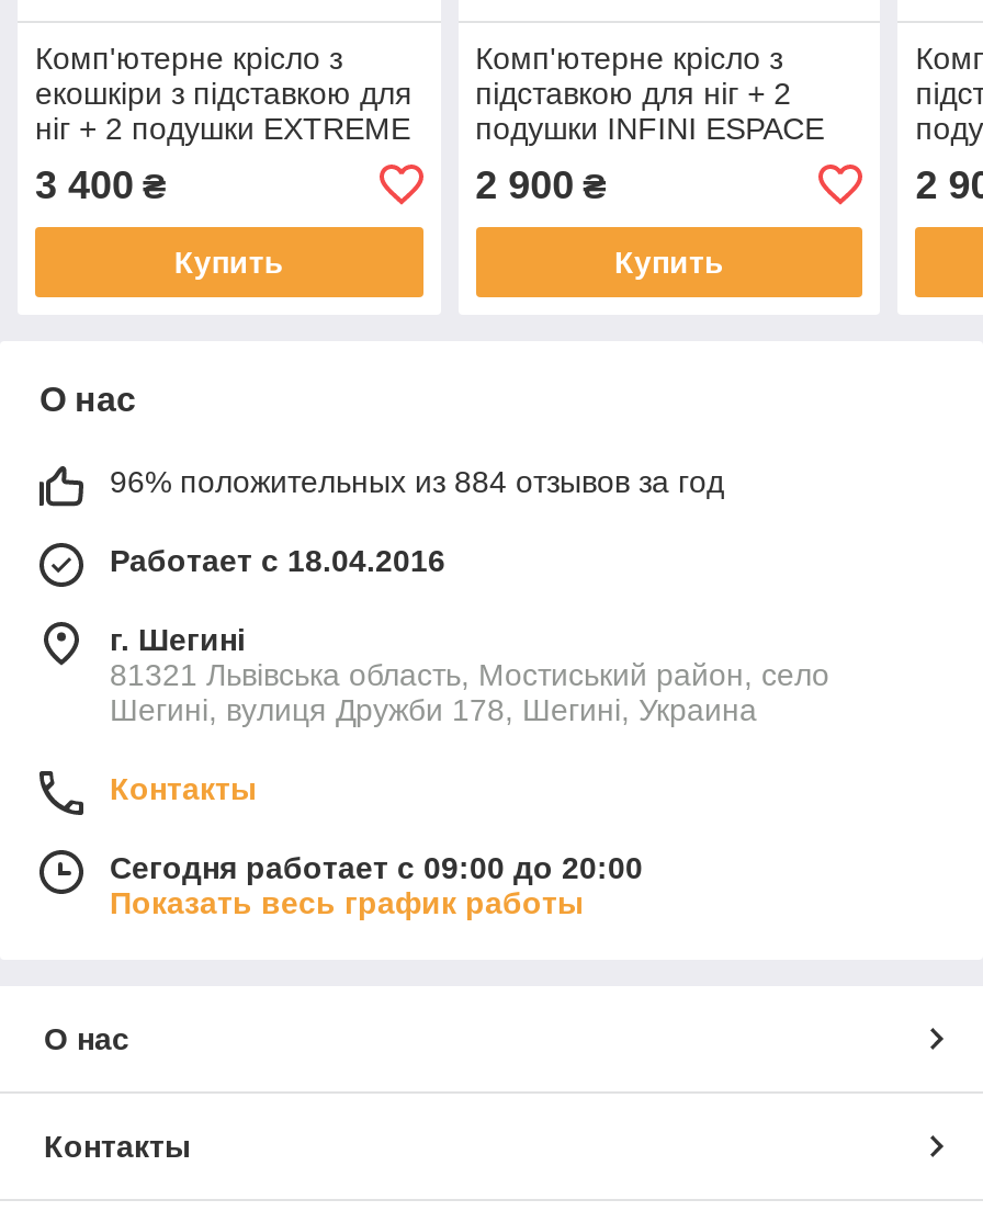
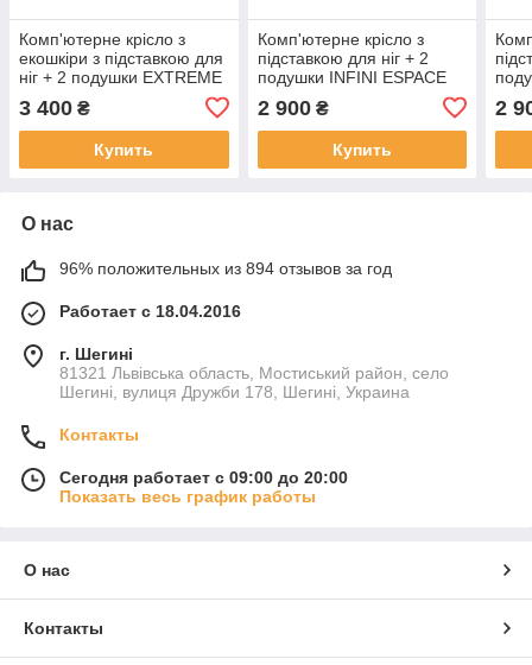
- 96% положительных из 884 отзывов за год
+ 96% положительных из 894 отзывов за год
